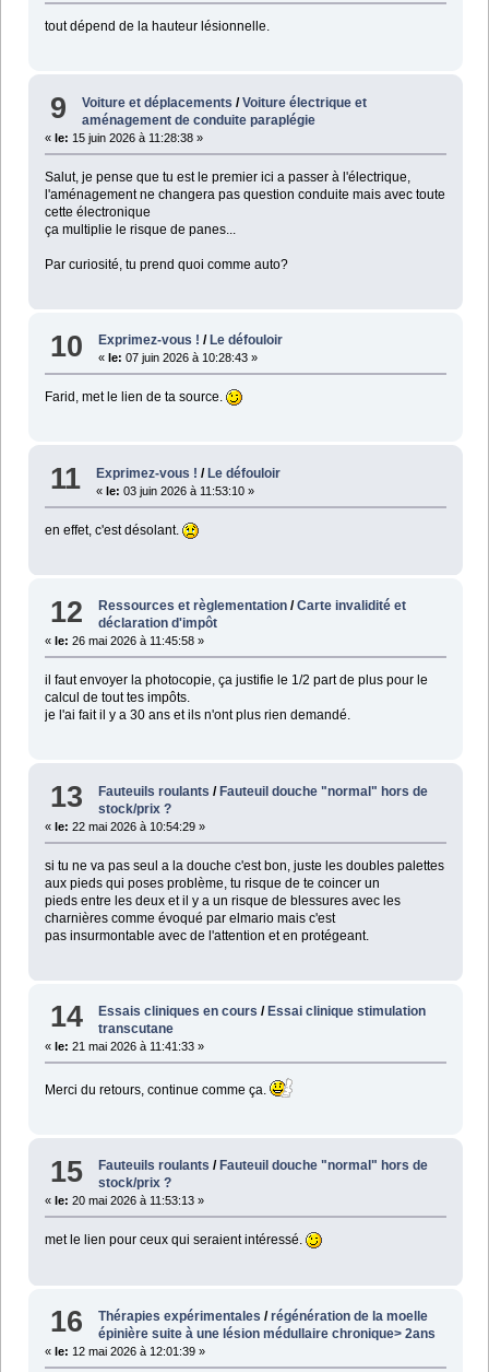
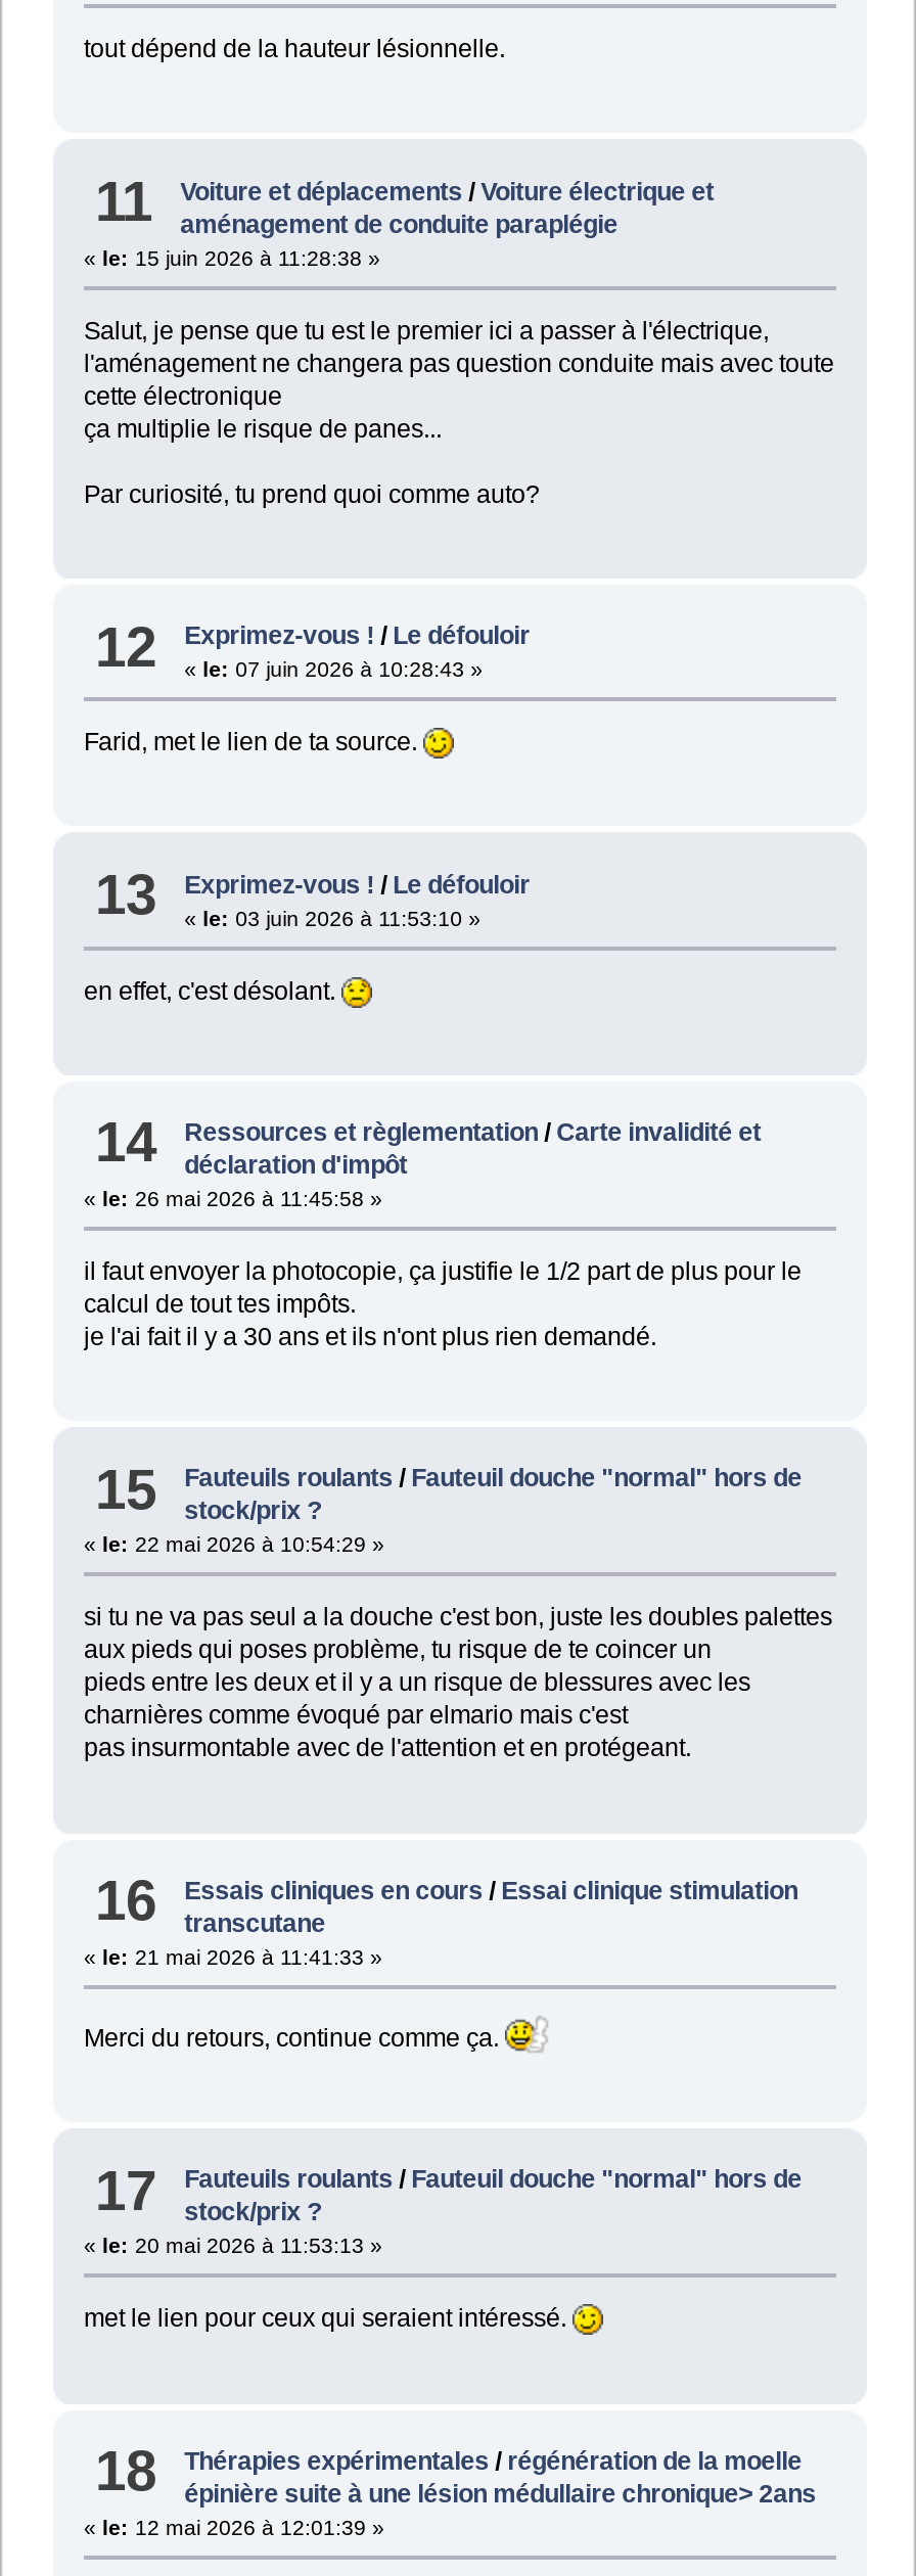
- 9 Voiture et déplacements / Voiture électrique et aménagement de conduite paraplégie
+ 11 Voiture et déplacements / Voiture électrique et aménagement de conduite paraplégie

- 10 Exprimez-vous ! / Le défouloir «le: 07 juin 2026 à 10:28:43 »
+ 12 Exprimez-vous ! / Le défouloir «le: 07 juin 2026 à 10:28:43 »

- 11 Exprimez-vous ! / Le défouloir «le: 03 juin 2026 à 11:53:10 »
+ 13 Exprimez-vous ! / Le défouloir «le: 03 juin 2026 à 11:53:10 »

- 12 Ressources et règlementation / Carte invalidité et déclaration d'impôt
+ 14 Ressources et règlementation / Carte invalidité et déclaration d'impôt

- 13 Fauteuils roulants / Fauteuil douche "normal" hors de stock/prix ?
+ 15 Fauteuils roulants / Fauteuil douche "normal" hors de stock/prix ?

- 14 Essais cliniques en cours / Essai clinique stimulation transcutane
+ 16 Essais cliniques en cours / Essai clinique stimulation transcutane

- 15 Fauteuils roulants / Fauteuil douche "normal" hors de stock/prix ?
+ 17 Fauteuils roulants / Fauteuil douche "normal" hors de stock/prix ?

- 16 Thérapies expérimentales / régénération de la moelle épinière suite à une lésion médullaire chronique> 2ans
+ 18 Thérapies expérimentales / régénération de la moelle épinière suite à une lésion médullaire chronique> 2ans
